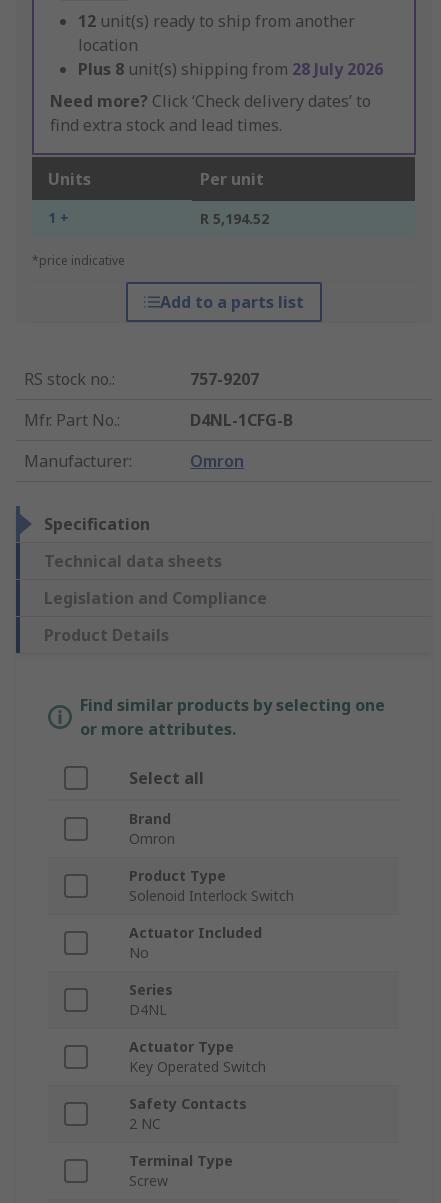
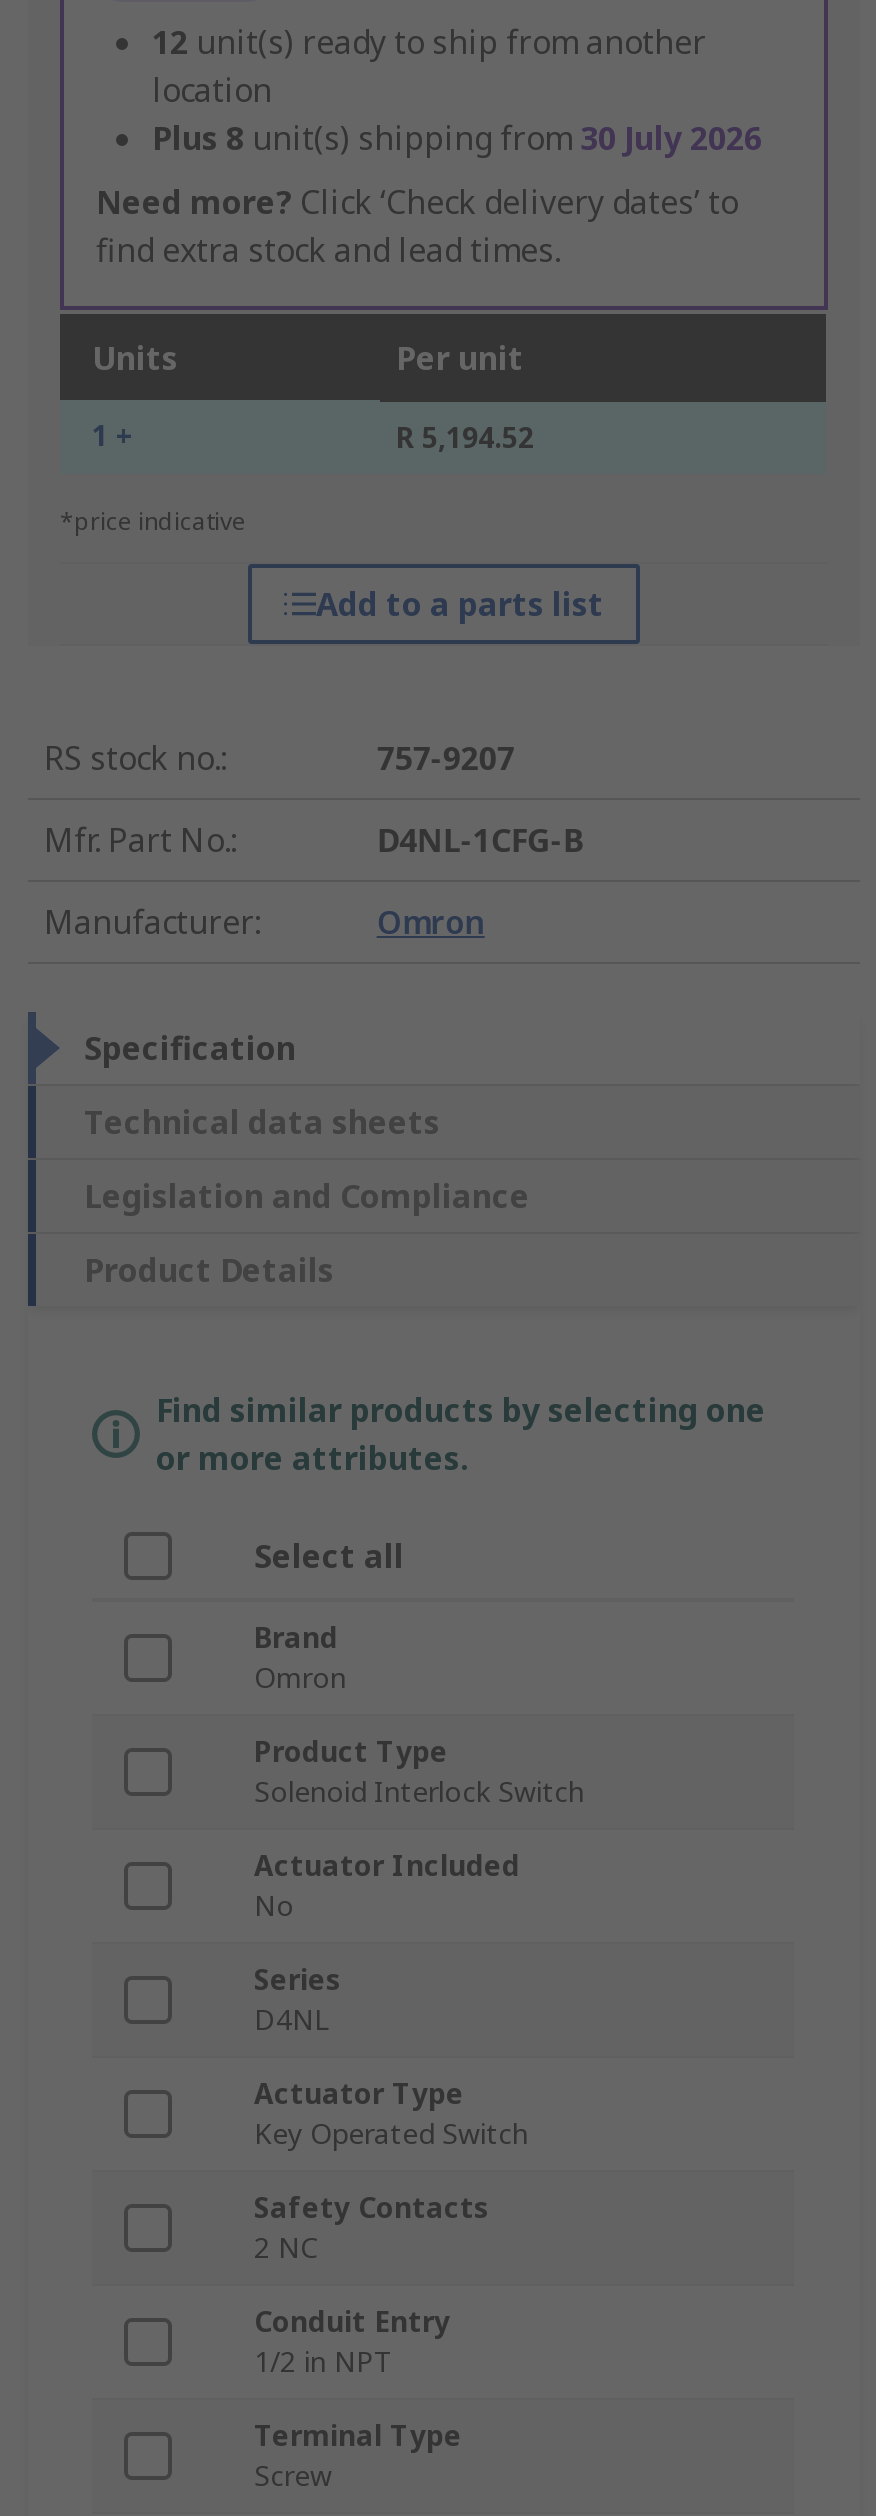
- Plus 8 unit(s) shipping from 28 July 2026
+ Plus 8 unit(s) shipping from 30 July 2026

+ Conduit Entry
+ 1/2 in NPT
